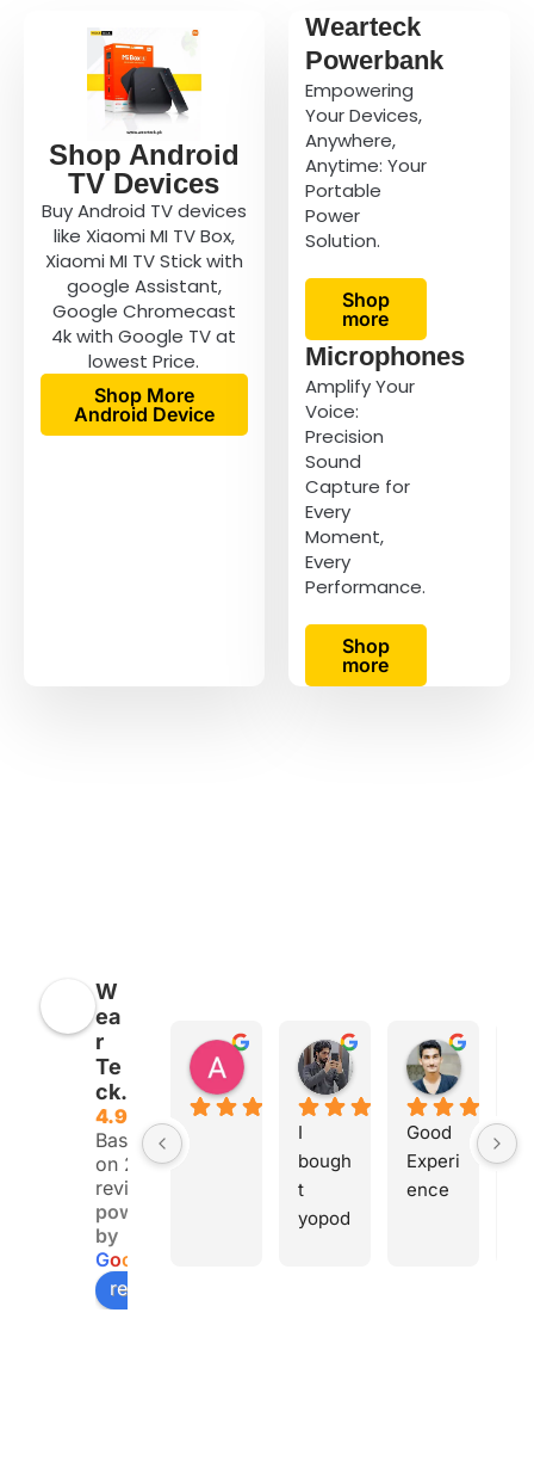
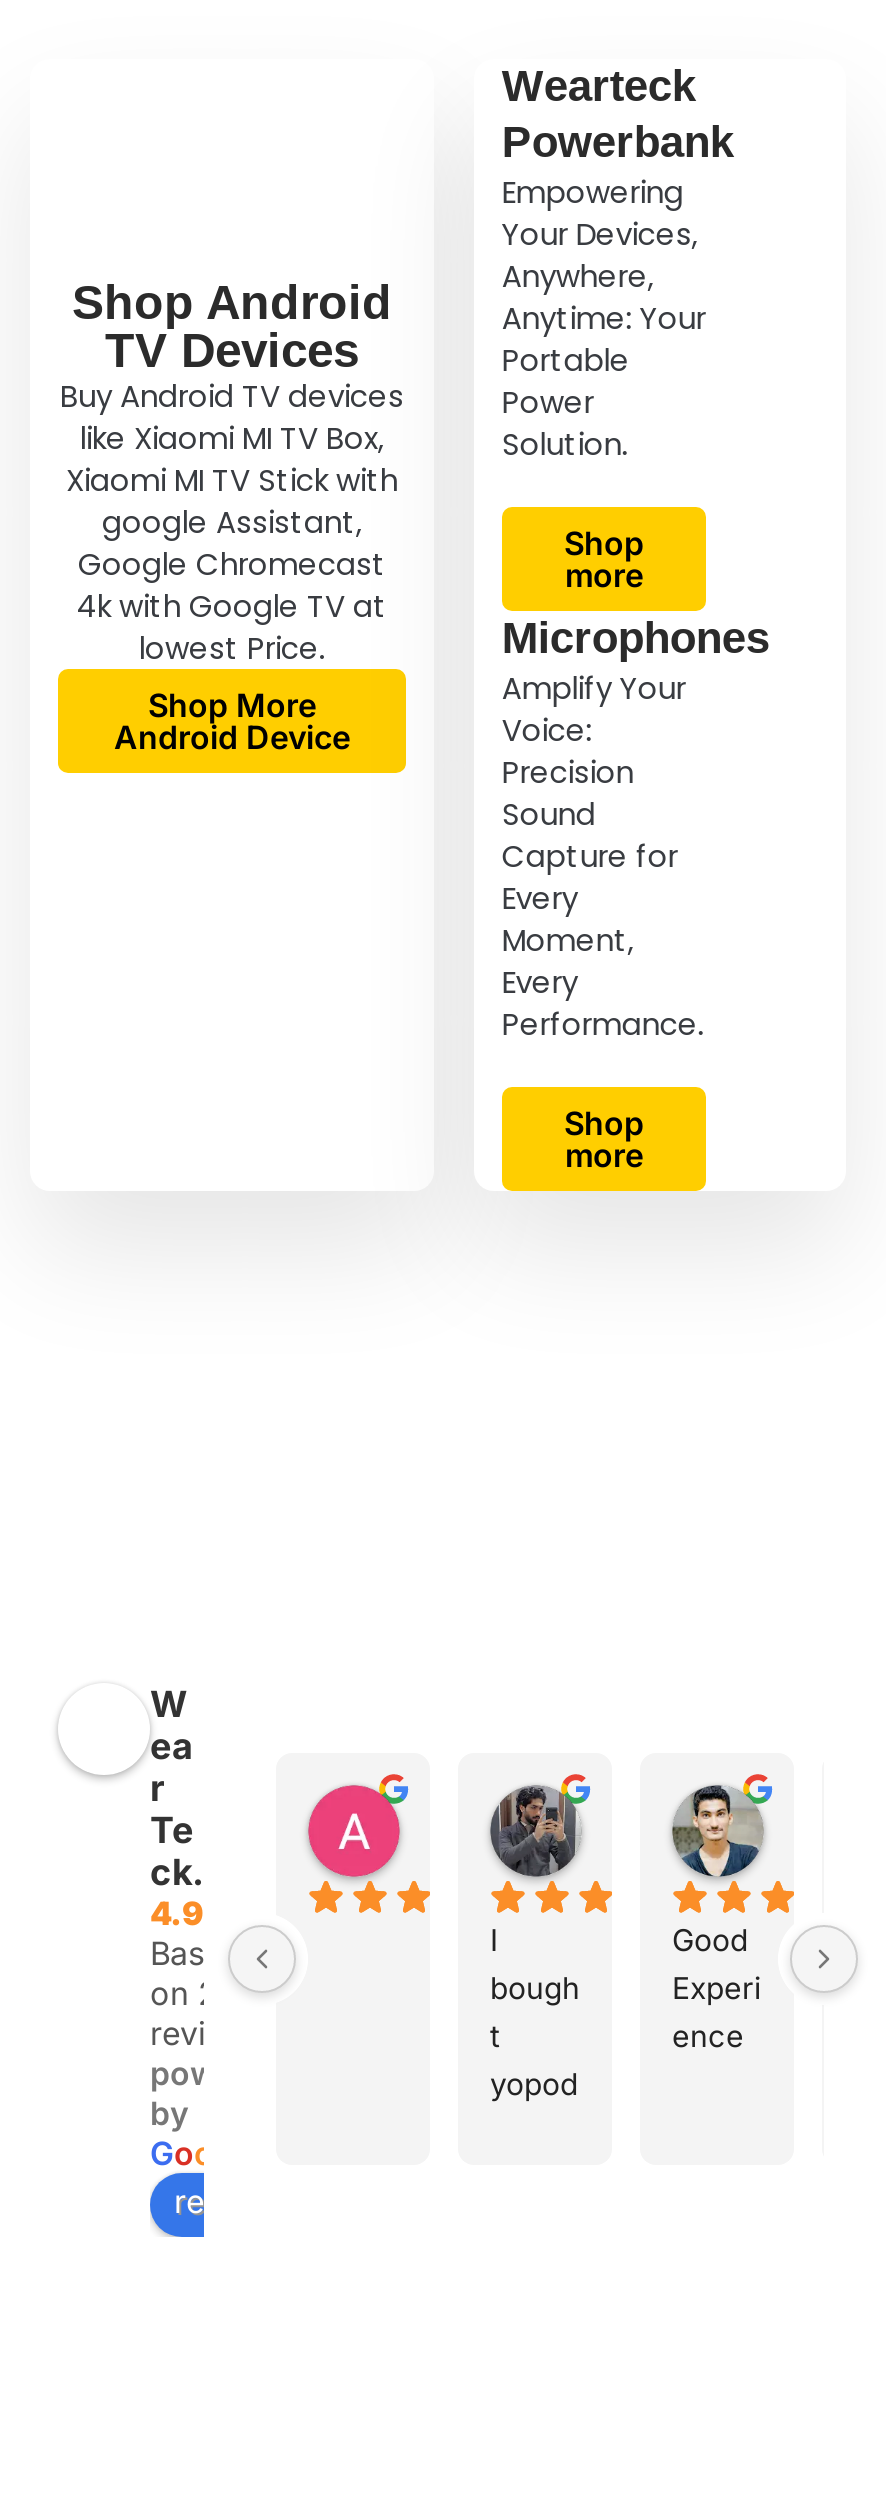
- [image]
